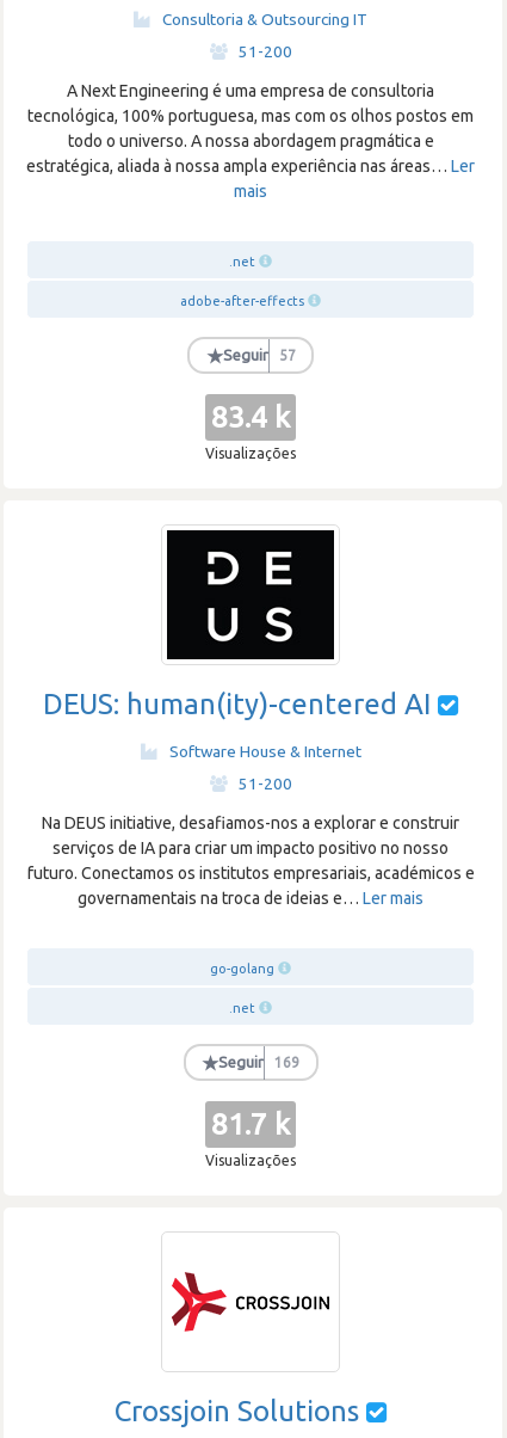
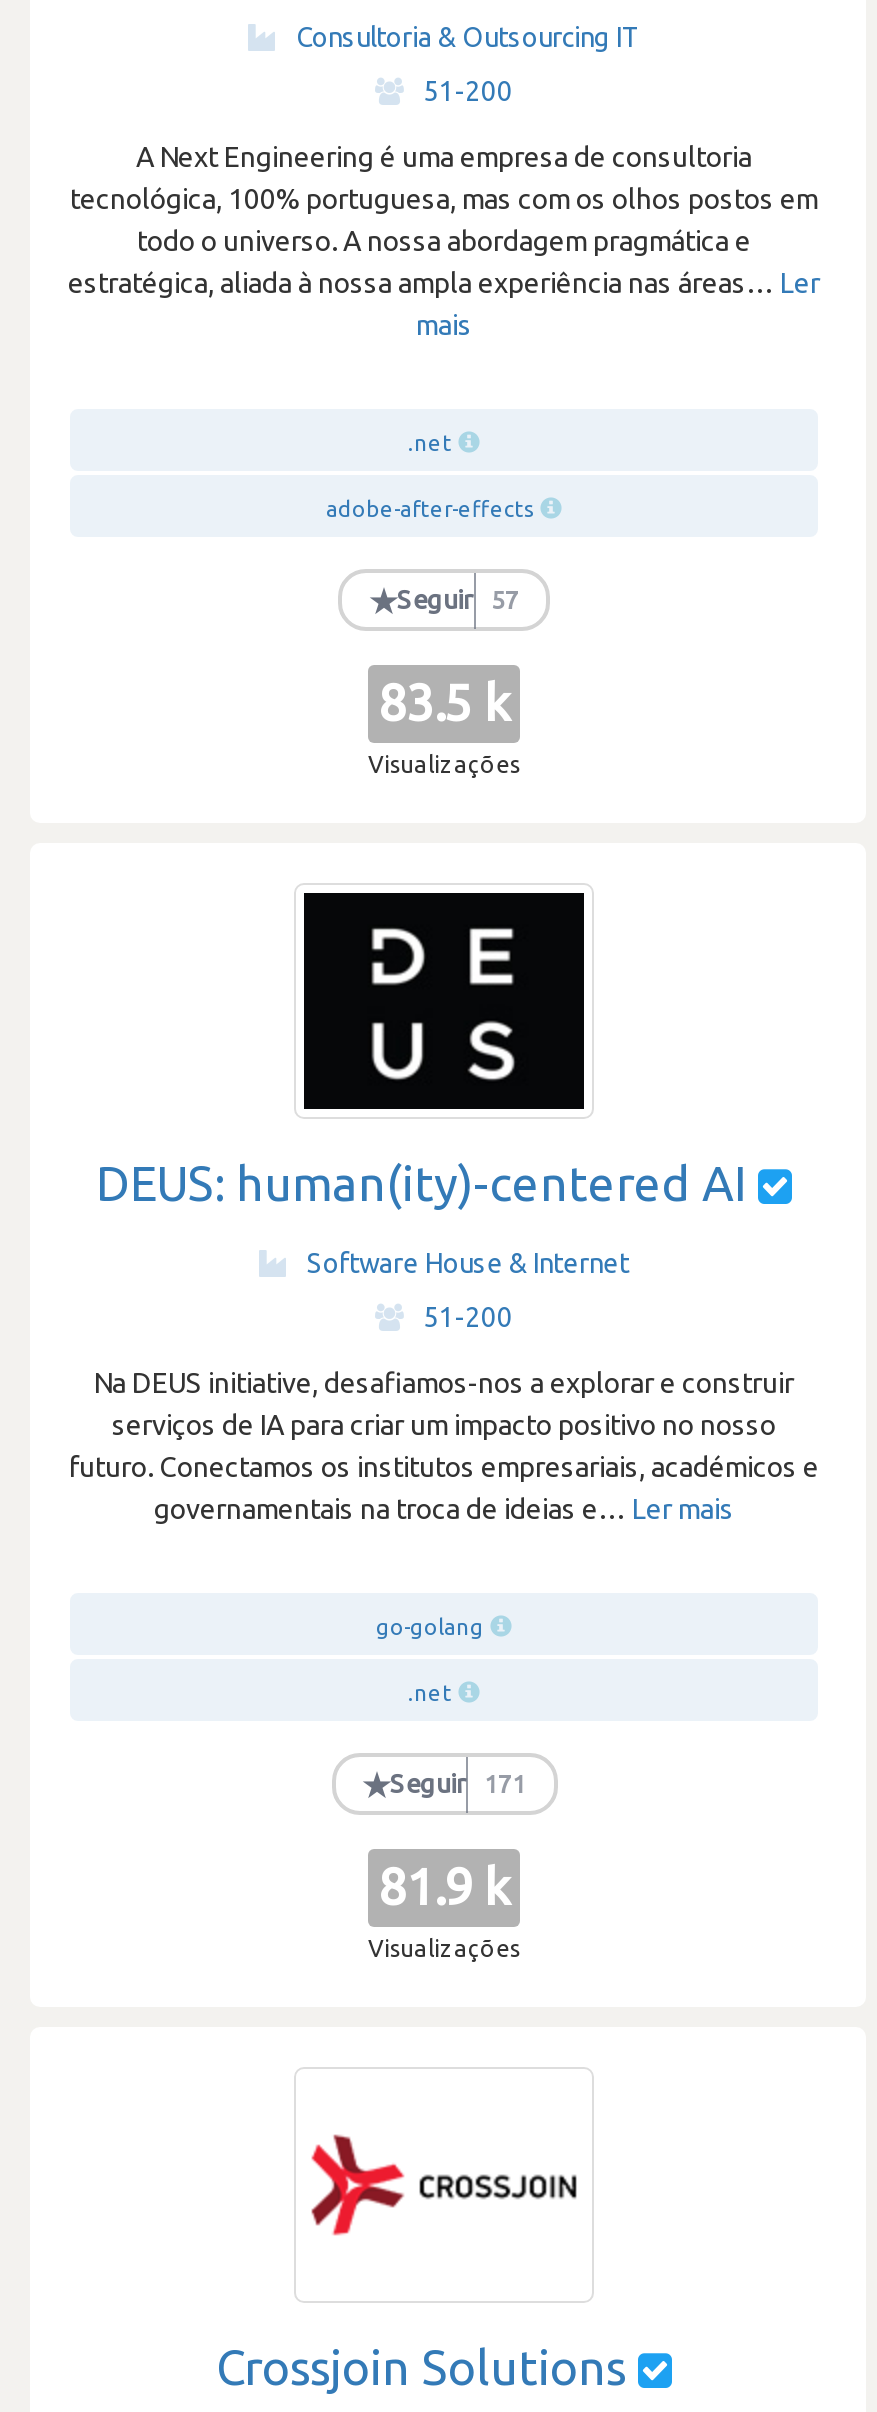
- 83.4 k
+ 83.5 k

- 169
+ 171

- 81.7 k
+ 81.9 k
